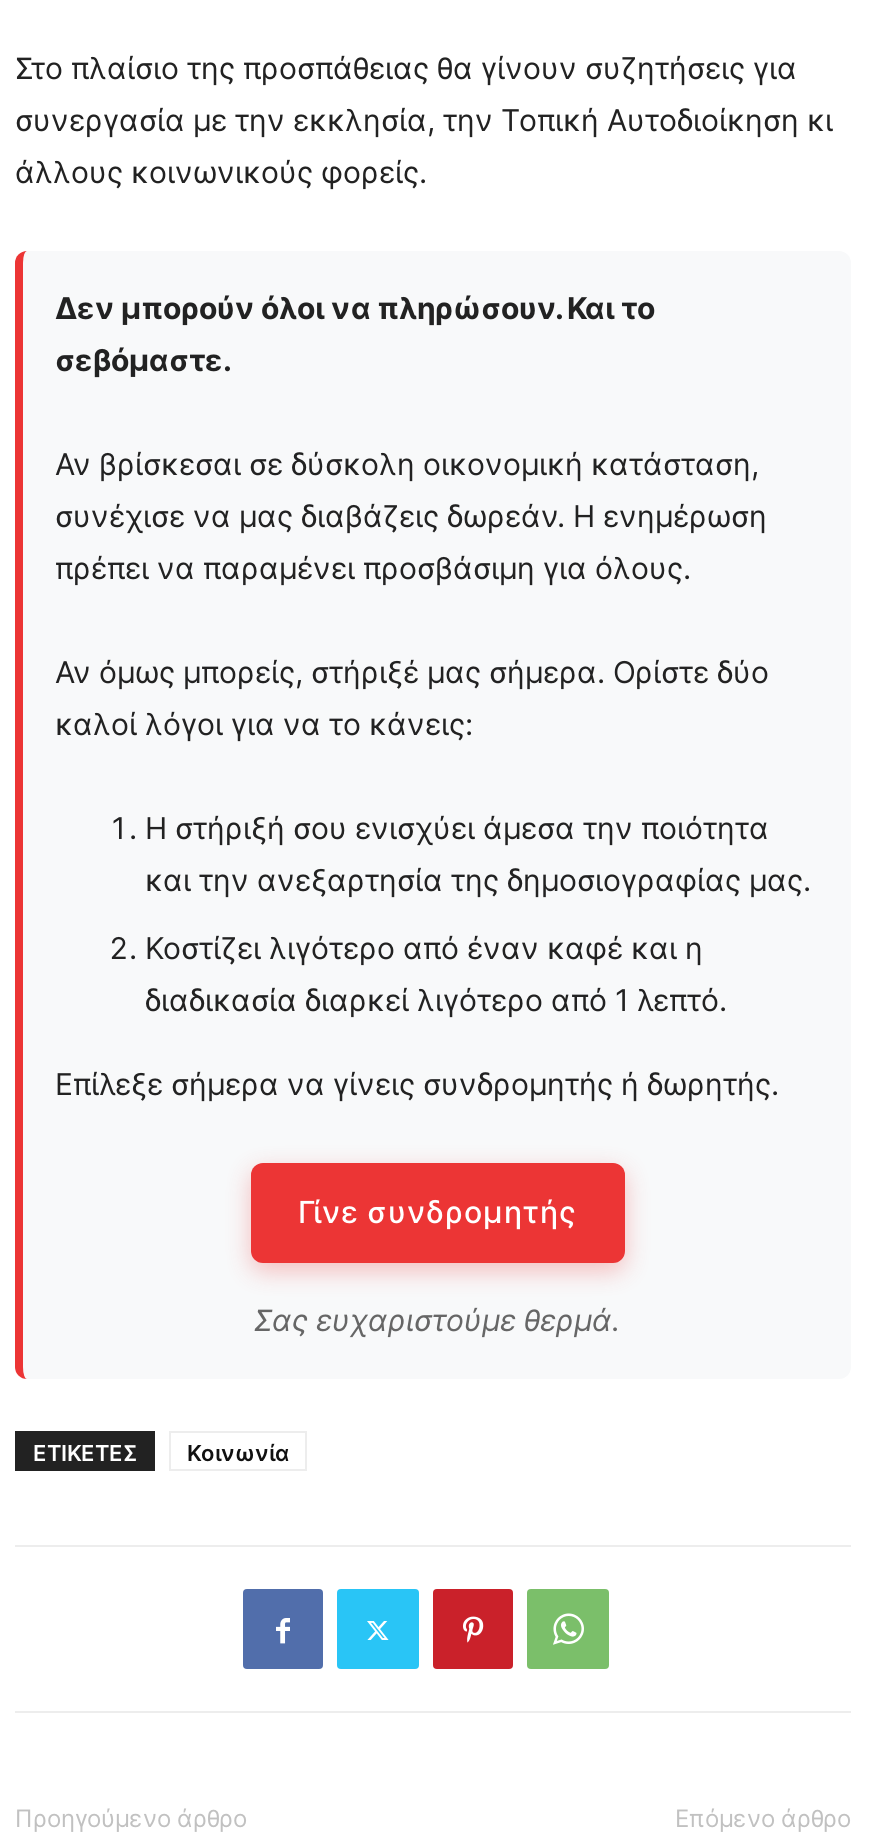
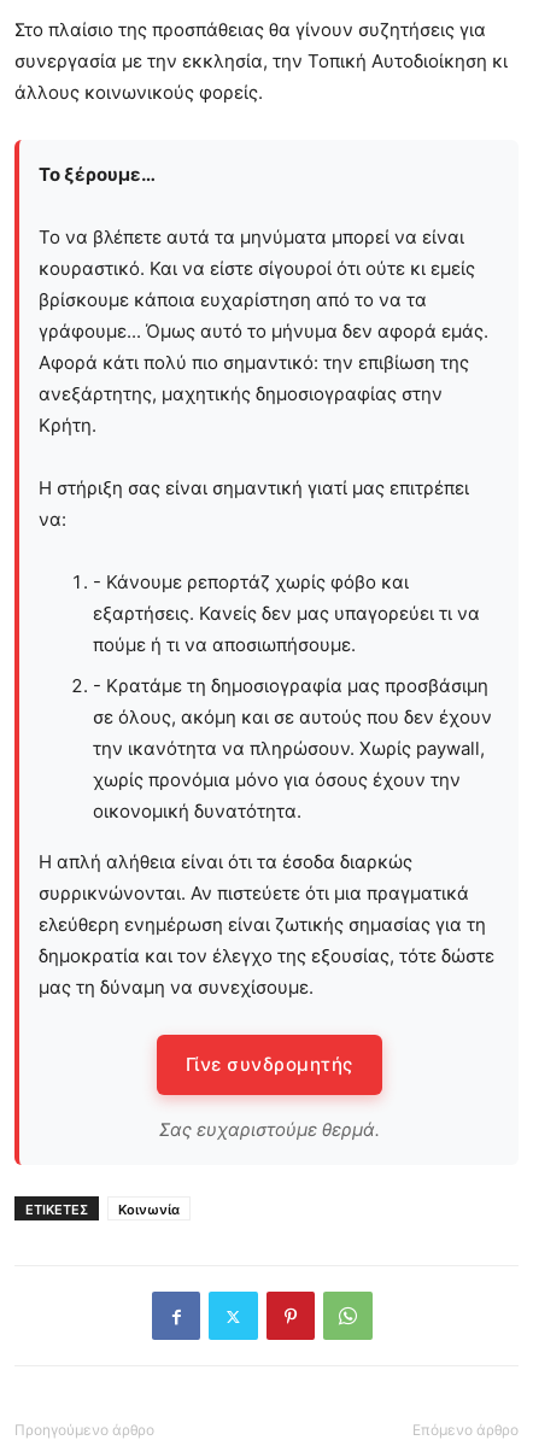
- Δεν μπορούν όλοι να πληρώσουν. Και το
- σεβόμαστε.
+ Το ξέρουμε…

- Αν βρίσκεσαι σε δύσκολη οικονομική κατάσταση,
- συνέχισε να μας διαβάζεις δωρεάν. Η ενημέρωση
- πρέπει να παραμένει προσβάσιμη για όλους.
+ Το να βλέπετε αυτά τα μηνύματα μπορεί να είναι
+ κουραστικό. Και να είστε σίγουροί ότι ούτε κι εμείς
+ βρίσκουμε κάποια ευχαρίστηση από το να τα
+ γράφουμε... Όμως αυτό το μήνυμα δεν αφορά εμάς.
+ Αφορά κάτι πολύ πιο σημαντικό: την επιβίωση της
+ ανεξάρτητης, μαχητικής δημοσιογραφίας στην
+ Kρήτη.

- Αν όμως μπορείς, στήριξέ μας σήμερα. Ορίστε δύο
- καλοί λόγοι για να το κάνεις:
+ Η στήριξη σας είναι σημαντική γιατί μας επιτρέπει
+ να:

- Η στήριξή σου ενισχύει άμεσα την ποιότητα
- και την ανεξαρτησία της δημοσιογραφίας μας.
+ - Κάνουμε ρεπορτάζ χωρίς φόβο και
+ εξαρτήσεις. Κανείς δεν μας υπαγορεύει τι να
+ πούμε ή τι να αποσιωπήσουμε.

- Κοστίζει λιγότερο από έναν καφέ και η
- διαδικασία διαρκεί λιγότερο από 1 λεπτό.
+ - Κρατάμε τη δημοσιογραφία μας προσβάσιμη
+ σε όλους, ακόμη και σε αυτούς που δεν έχουν
+ την ικανότητα να πληρώσουν. Χωρίς paywall,
+ χωρίς προνόμια μόνο για όσους έχουν την
+ οικονομική δυνατότητα.

- Επίλεξε σήμερα να γίνεις συνδρομητής ή δωρητής.
+ Η απλή αλήθεια είναι ότι τα έσοδα διαρκώς
+ συρρικνώνονται. Αν πιστεύετε ότι μια πραγματικά
+ ελεύθερη ενημέρωση είναι ζωτικής σημασίας για τη
+ δημοκρατία και τον έλεγχο της εξουσίας, τότε δώστε
+ μας τη δύναμη να συνεχίσουμε.
